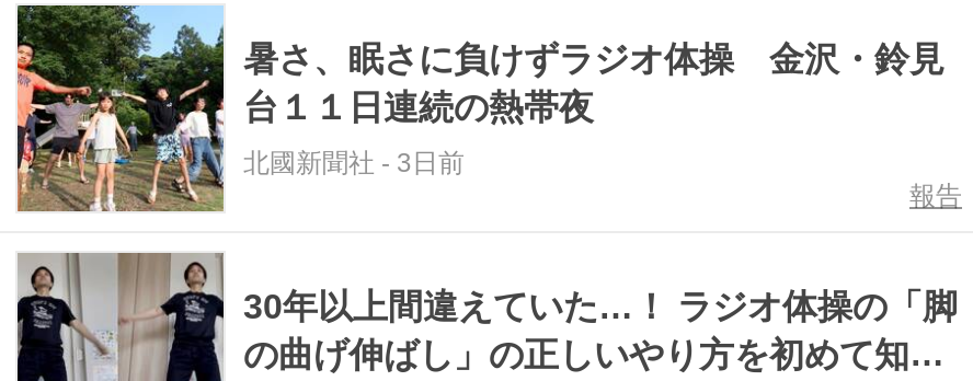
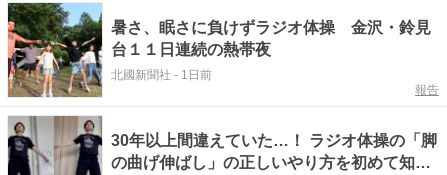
- 北國新聞社- 3日前
+ 北國新聞社- 1日前
